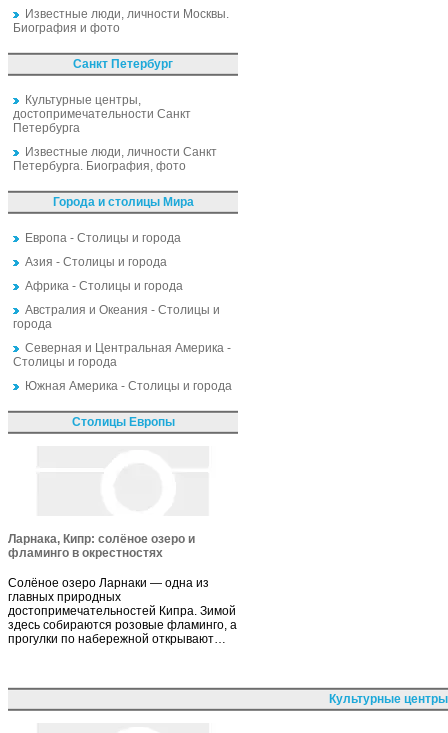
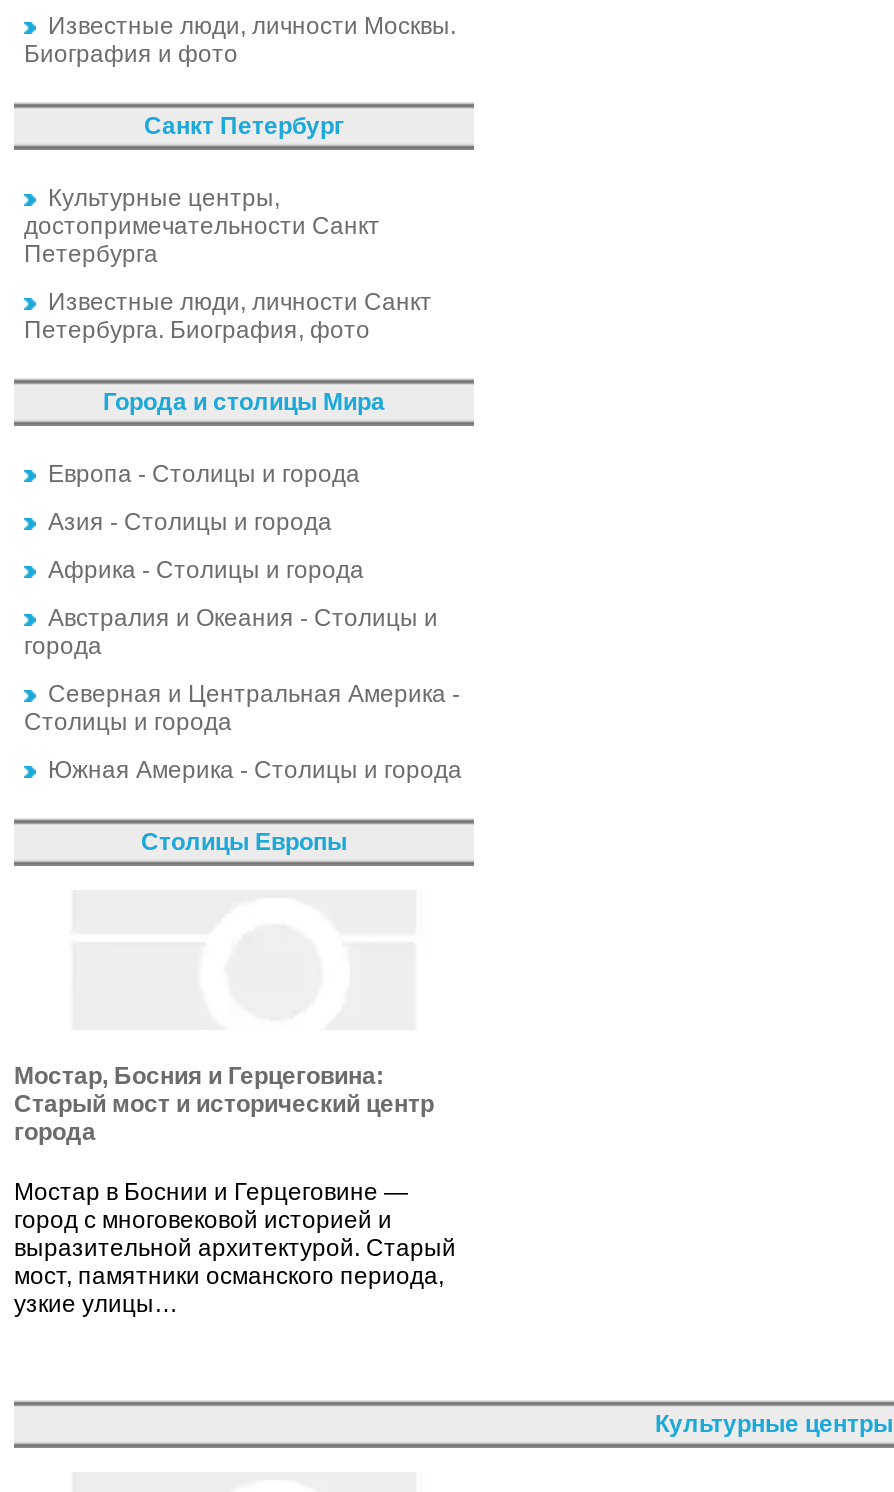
- Ларнака, Кипр: солёное озеро и
- фламинго в окрестностях
+ Мостар, Босния и Герцеговина:
+ Старый мост и исторический центр
+ города

- Солёное озеро Ларнаки — одна из
- главных природных
- достопримечательностей Кипра. Зимой
- здесь собираются розовые фламинго, а
- прогулки по набережной открывают…
+ Мостар в Боснии и Герцеговине —
+ город с многовековой историей и
+ выразительной архитектурой. Старый
+ мост, памятники османского периода,
+ узкие улицы…
